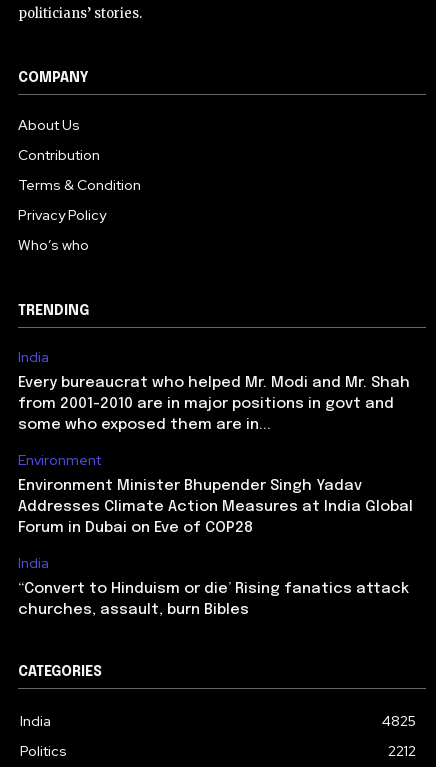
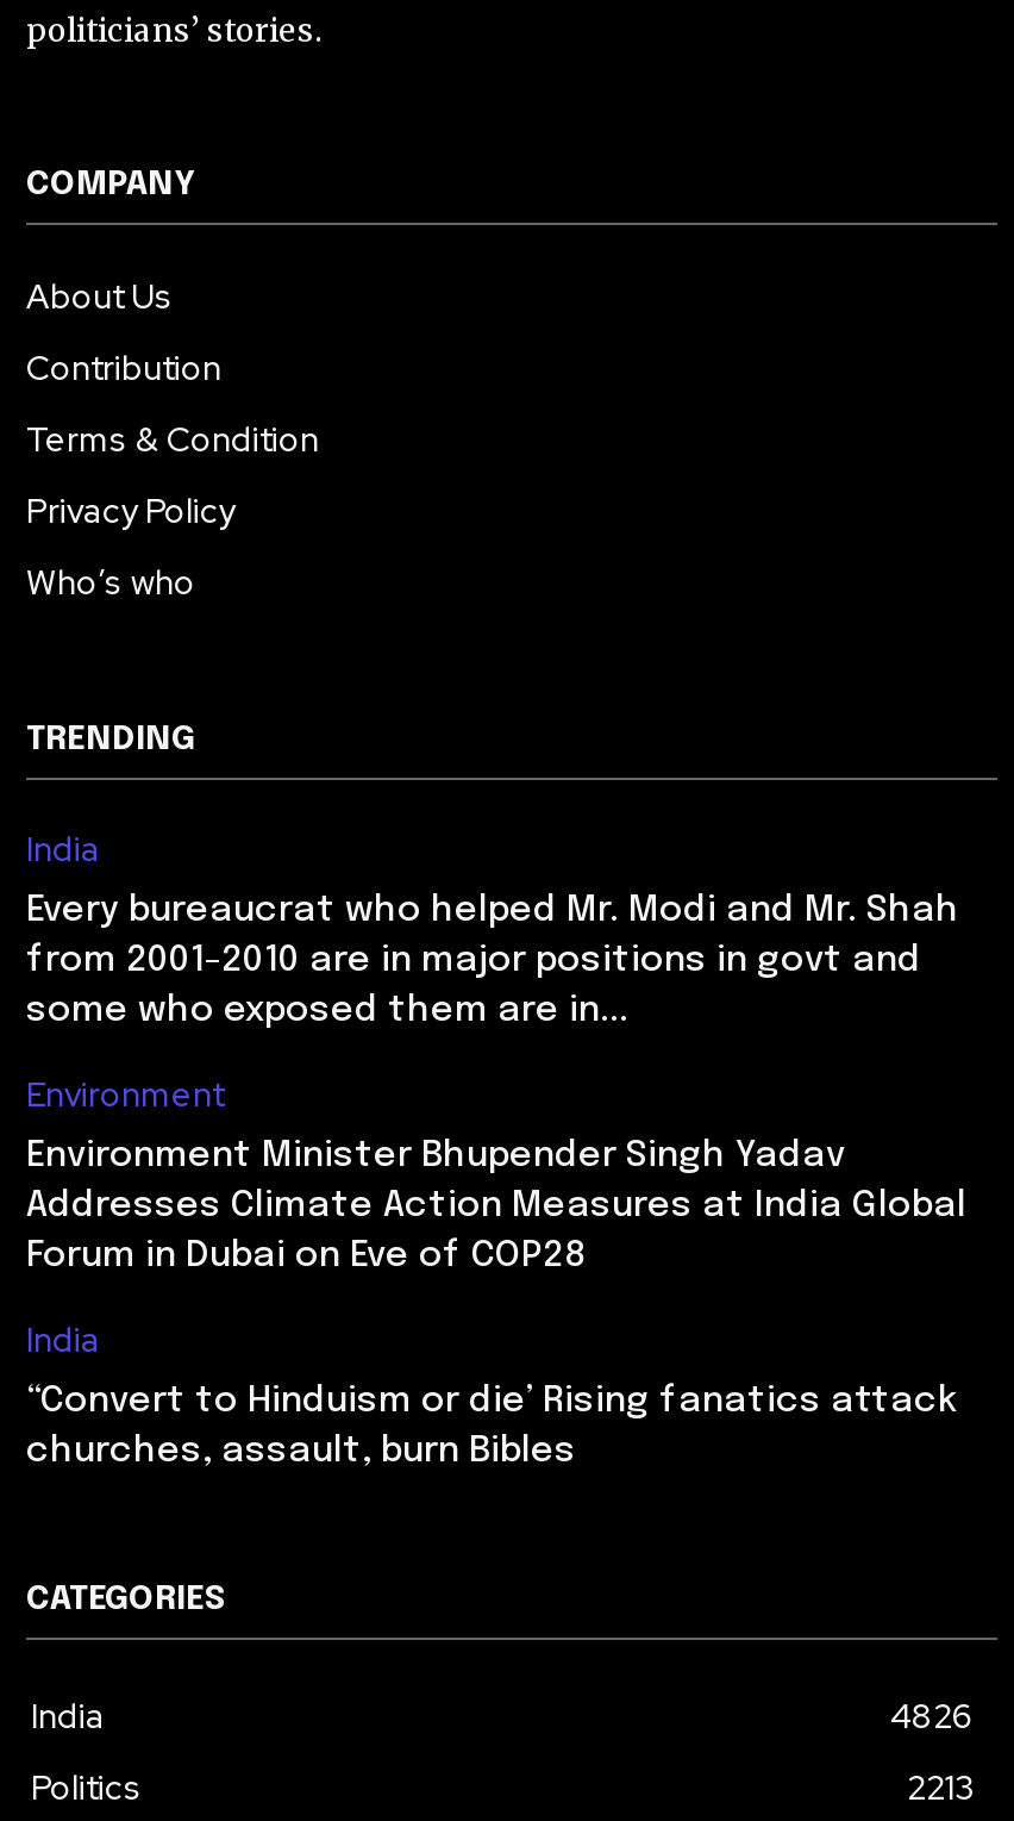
- 4825
+ 4826

- 2212
+ 2213
